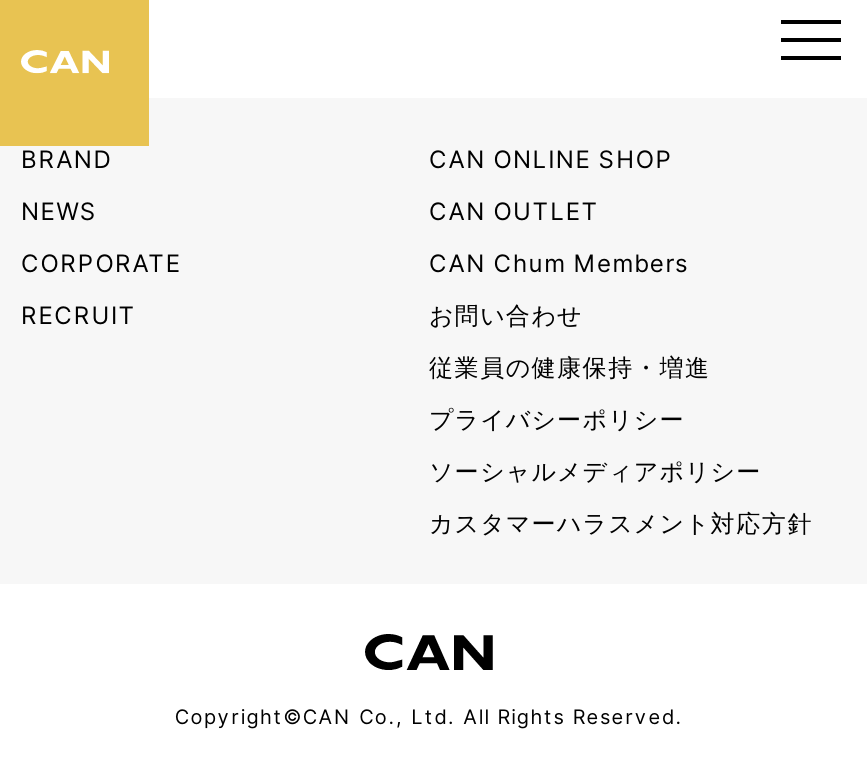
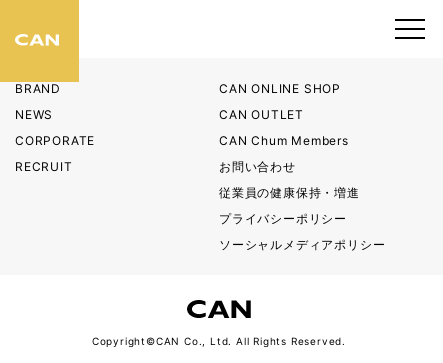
- カスタマーハラスメント対応方針
